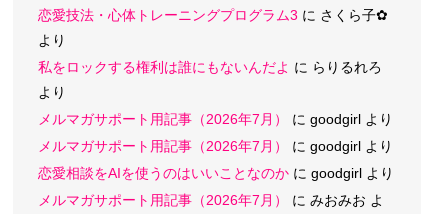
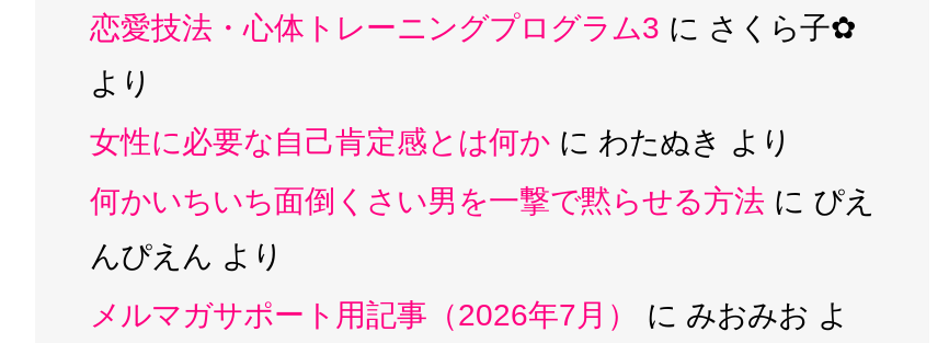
- 私をロックする権利は誰にもないんだよにらりるれろ
- より
- メルマガサポート用記事（2026年7月）にgoodgirlより
- メルマガサポート用記事（2026年7月）にgoodgirlより
- 恋愛相談をAIを使うのはいいことなのかにgoodgirlより
+ 女性に必要な自己肯定感とは何かにわたぬきより
+ 何かいちいち面倒くさい男を一撃で黙らせる方法にぴえ
+ んぴえんより
